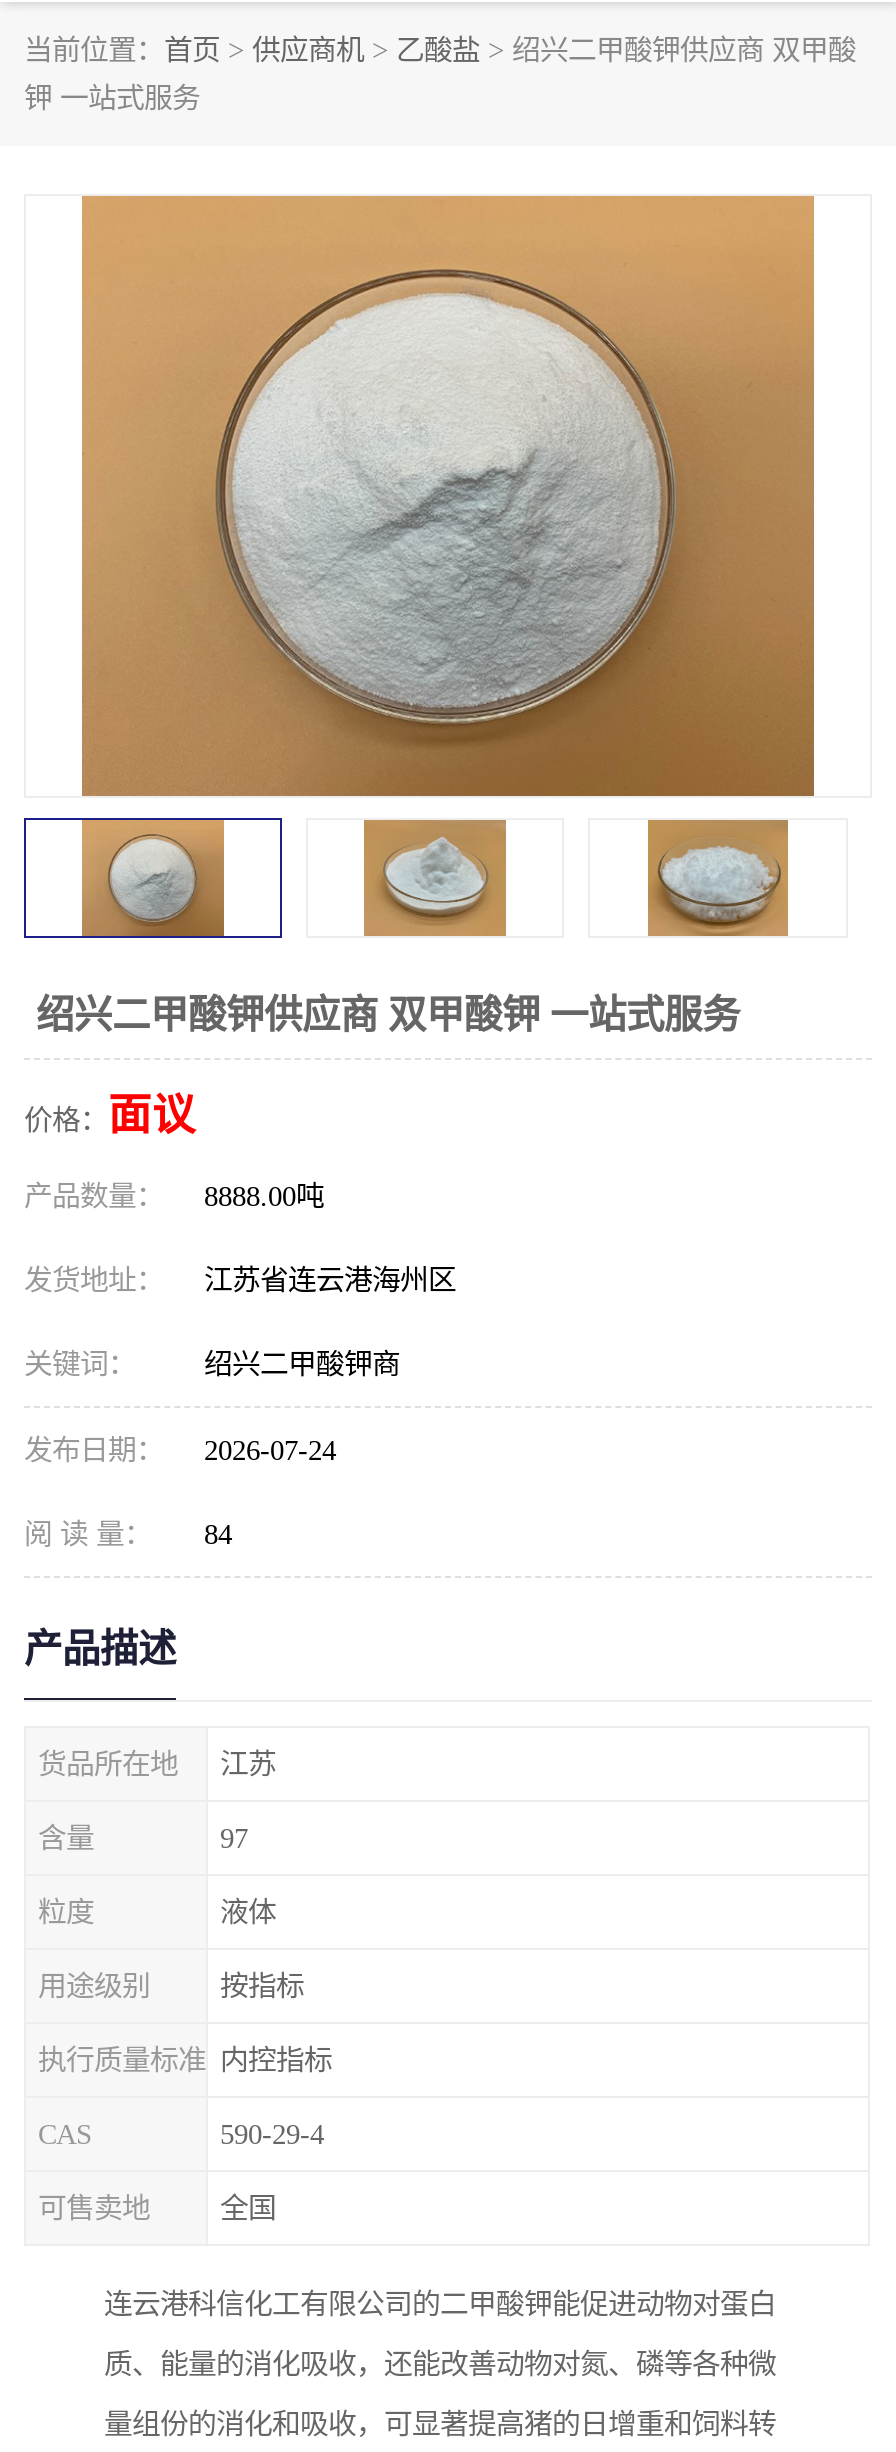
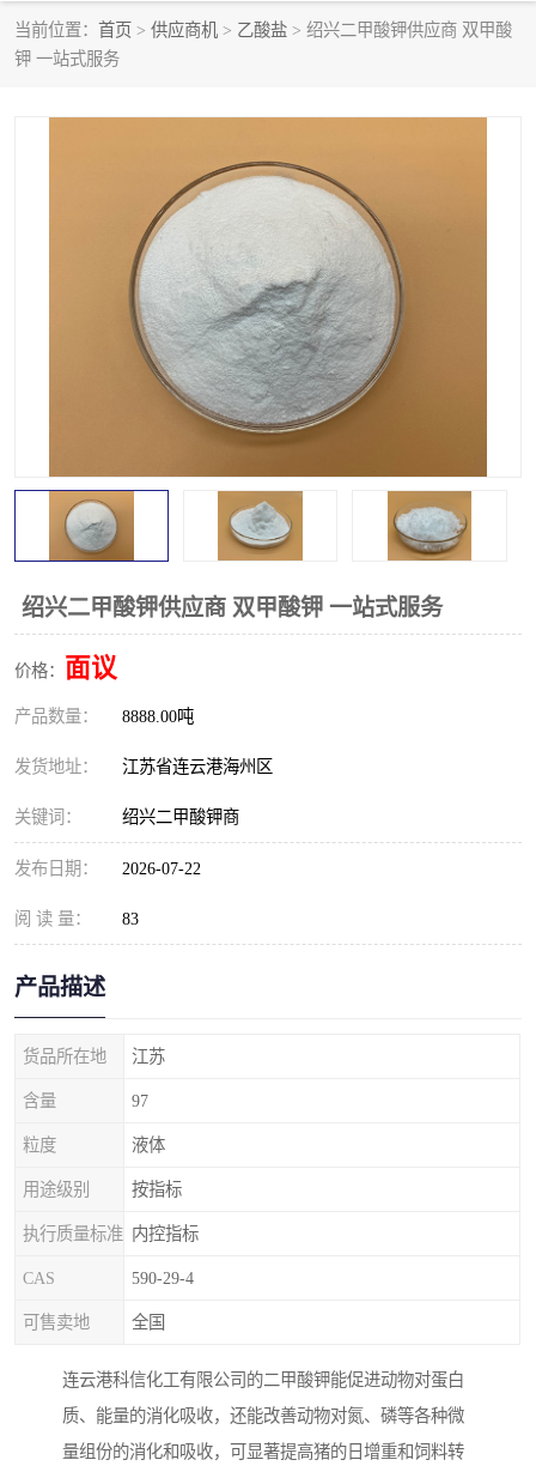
- 发布日期： 2026-07-24
+ 发布日期： 2026-07-22

- 阅 读 量： 84
+ 阅 读 量： 83
